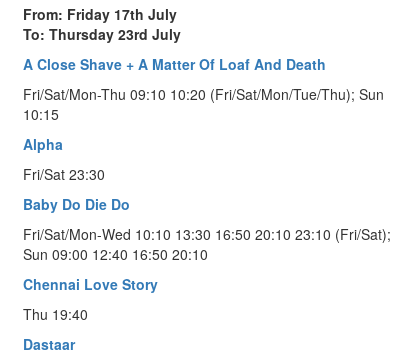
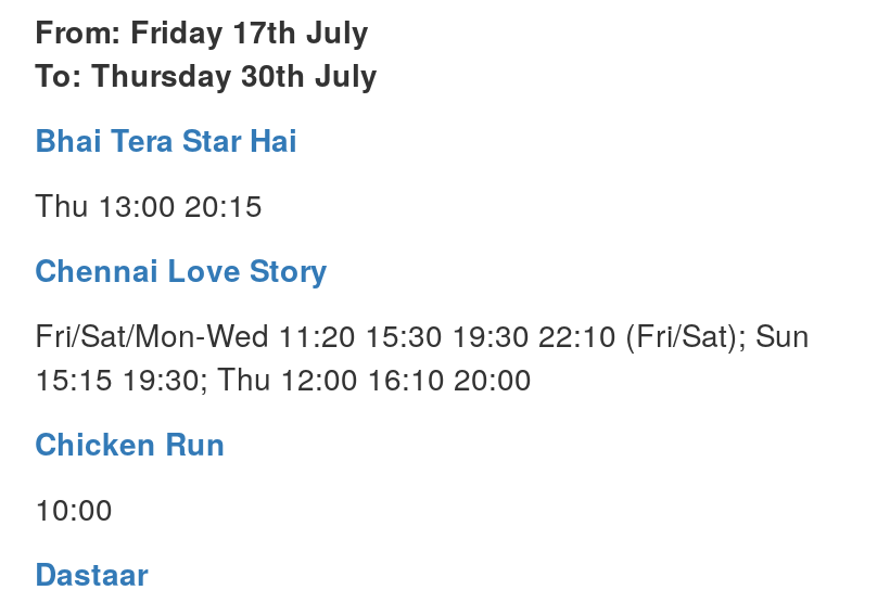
- To: Thursday 23rd July
- A Close Shave + A Matter Of Loaf And Death
- Fri/Sat/Mon-Thu 09:10 10:20 (Fri/Sat/Mon/Tue/Thu); Sun
- 10:15
- Alpha
- Fri/Sat 23:30
- Baby Do Die Do
- Fri/Sat/Mon-Wed 10:10 13:30 16:50 20:10 23:10 (Fri/Sat);
- Sun 09:00 12:40 16:50 20:10
+ To: Thursday 30th July
+ Bhai Tera Star Hai
+ Thu 13:00 20:15

moved up: Chennai Love Story

- Thu 19:40
+ Fri/Sat/Mon-Wed 11:20 15:30 19:30 22:10 (Fri/Sat); Sun
+ 15:15 19:30; Thu 12:00 16:10 20:00
+ Chicken Run
+ 10:00
